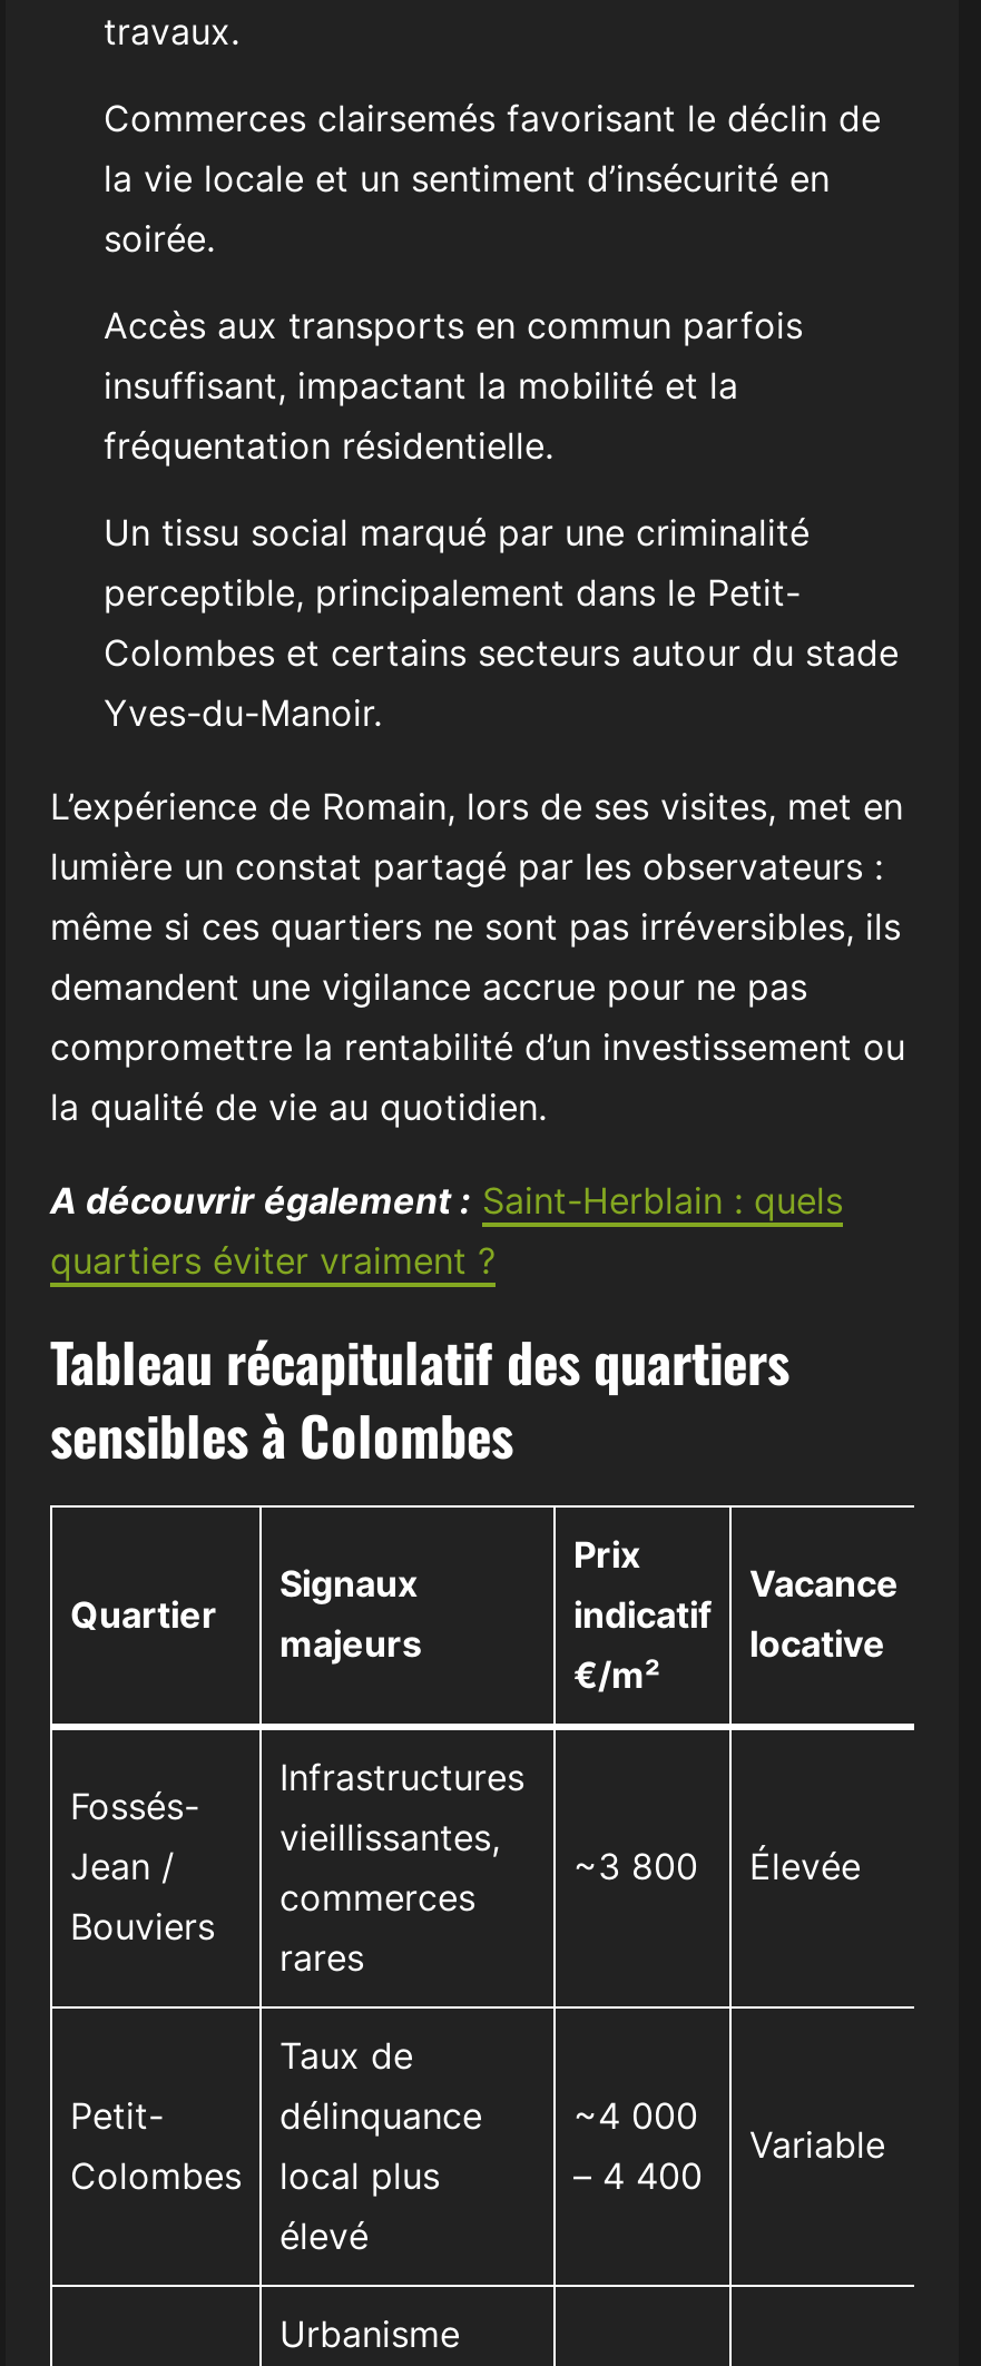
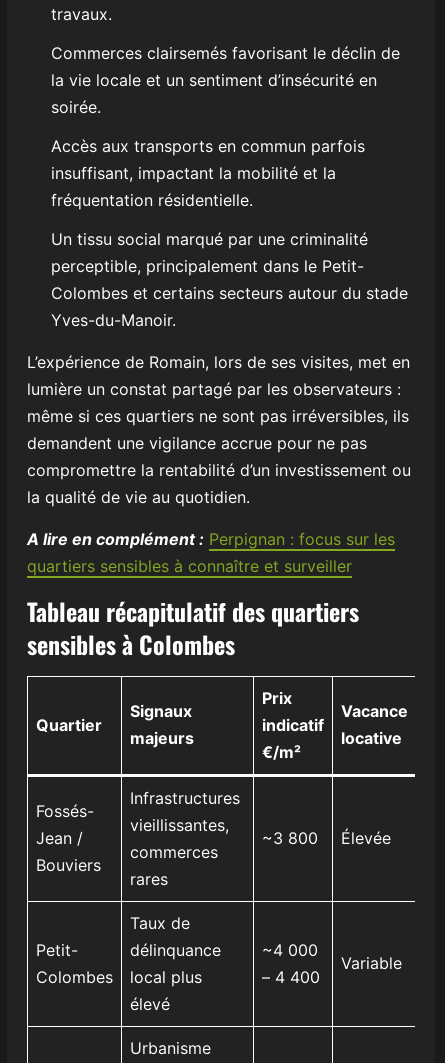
- A découvrir également : Saint-Herblain : quels
- quartiers éviter vraiment ?
+ A lire en complément : Perpignan : focus sur les
+ quartiers sensibles à connaître et surveiller
